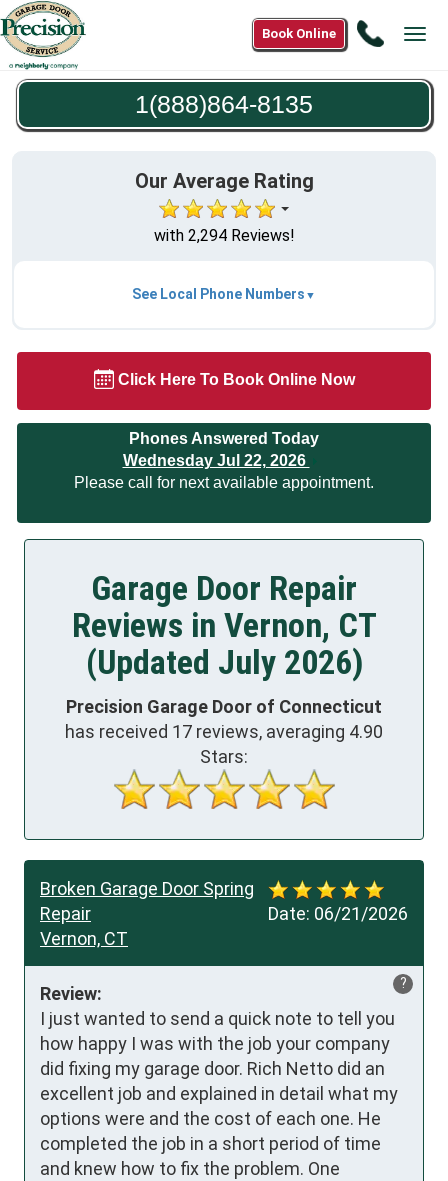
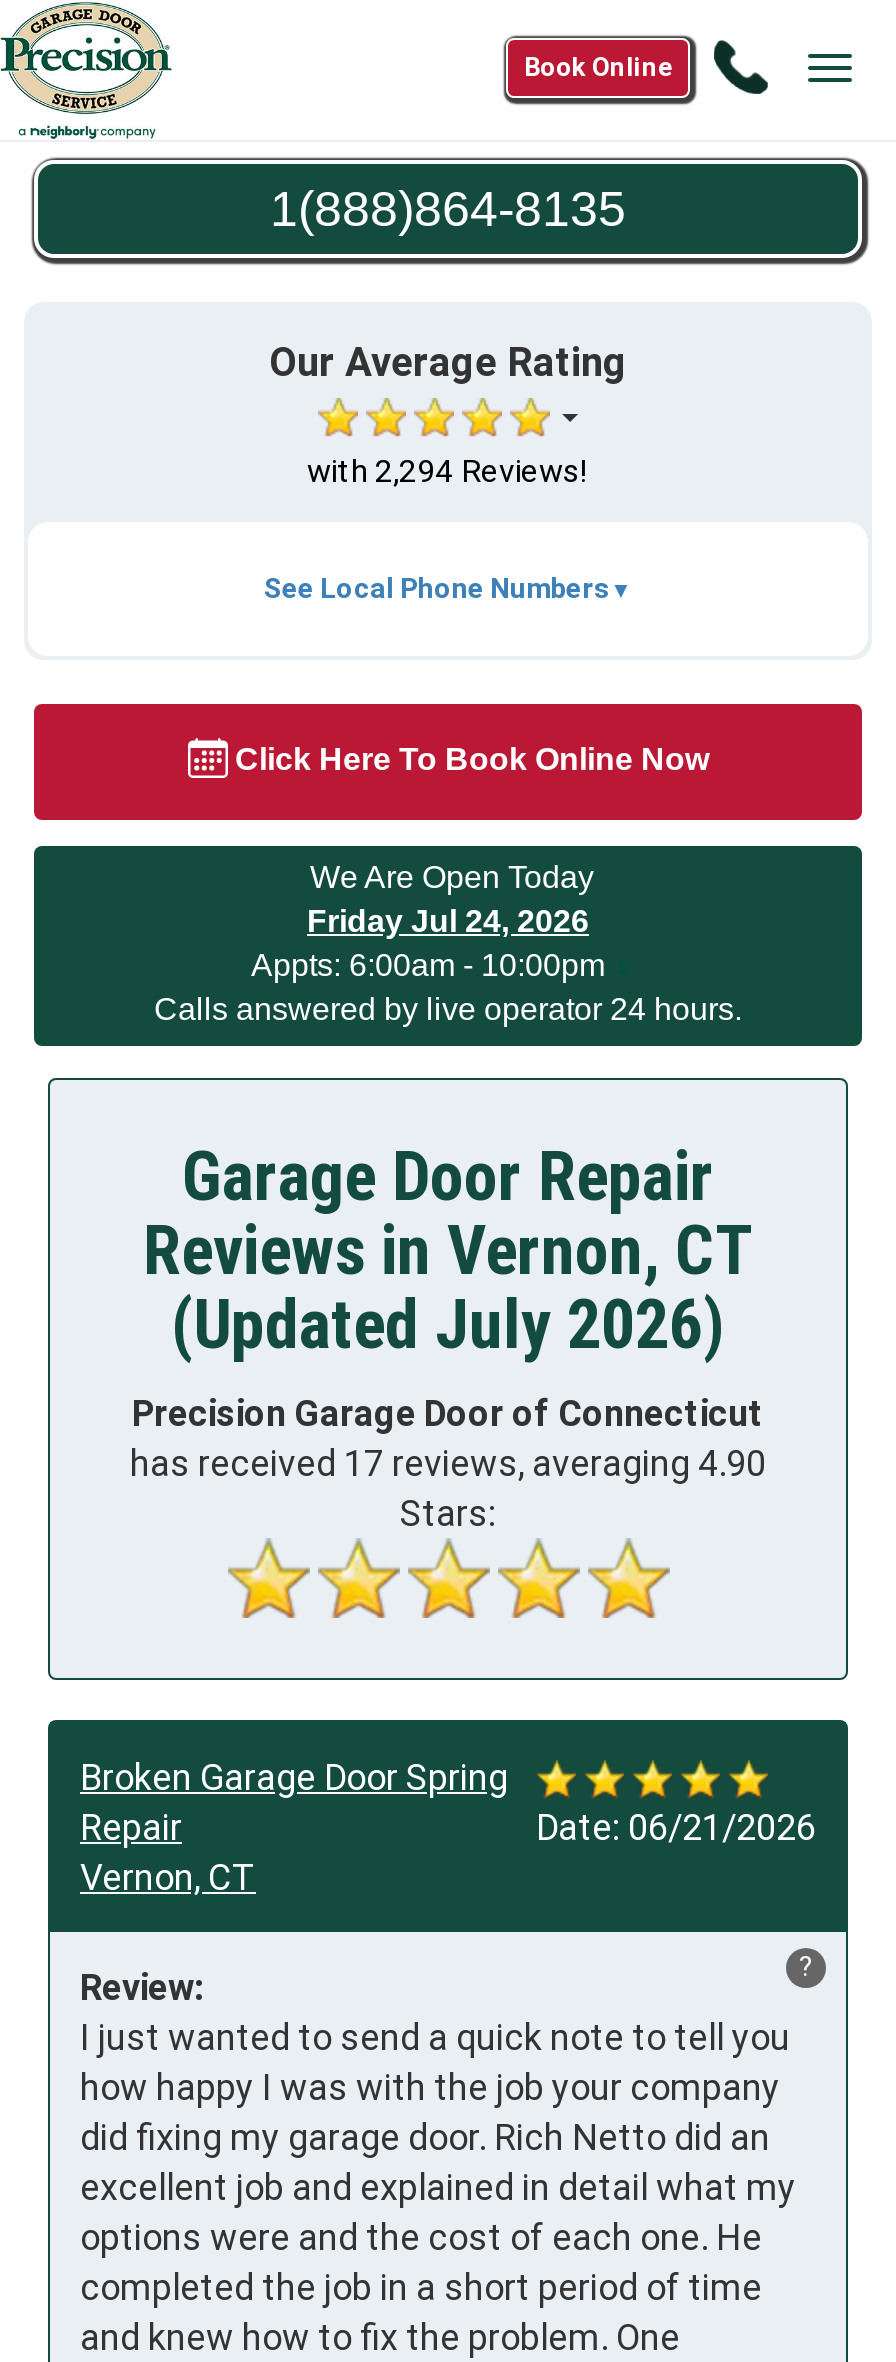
- Phones Answered Today
- Wednesday Jul 22, 2026
- Please call for next available appointment.
+ We Are Open Today
+ Friday Jul 24, 2026
+ Appts: 6:00am - 10:00pm
+ Calls answered by live operator 24 hours.
